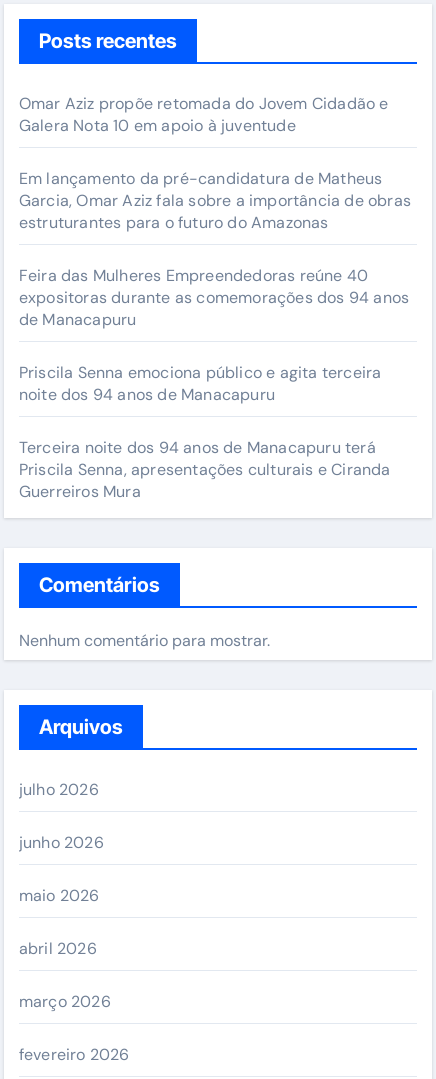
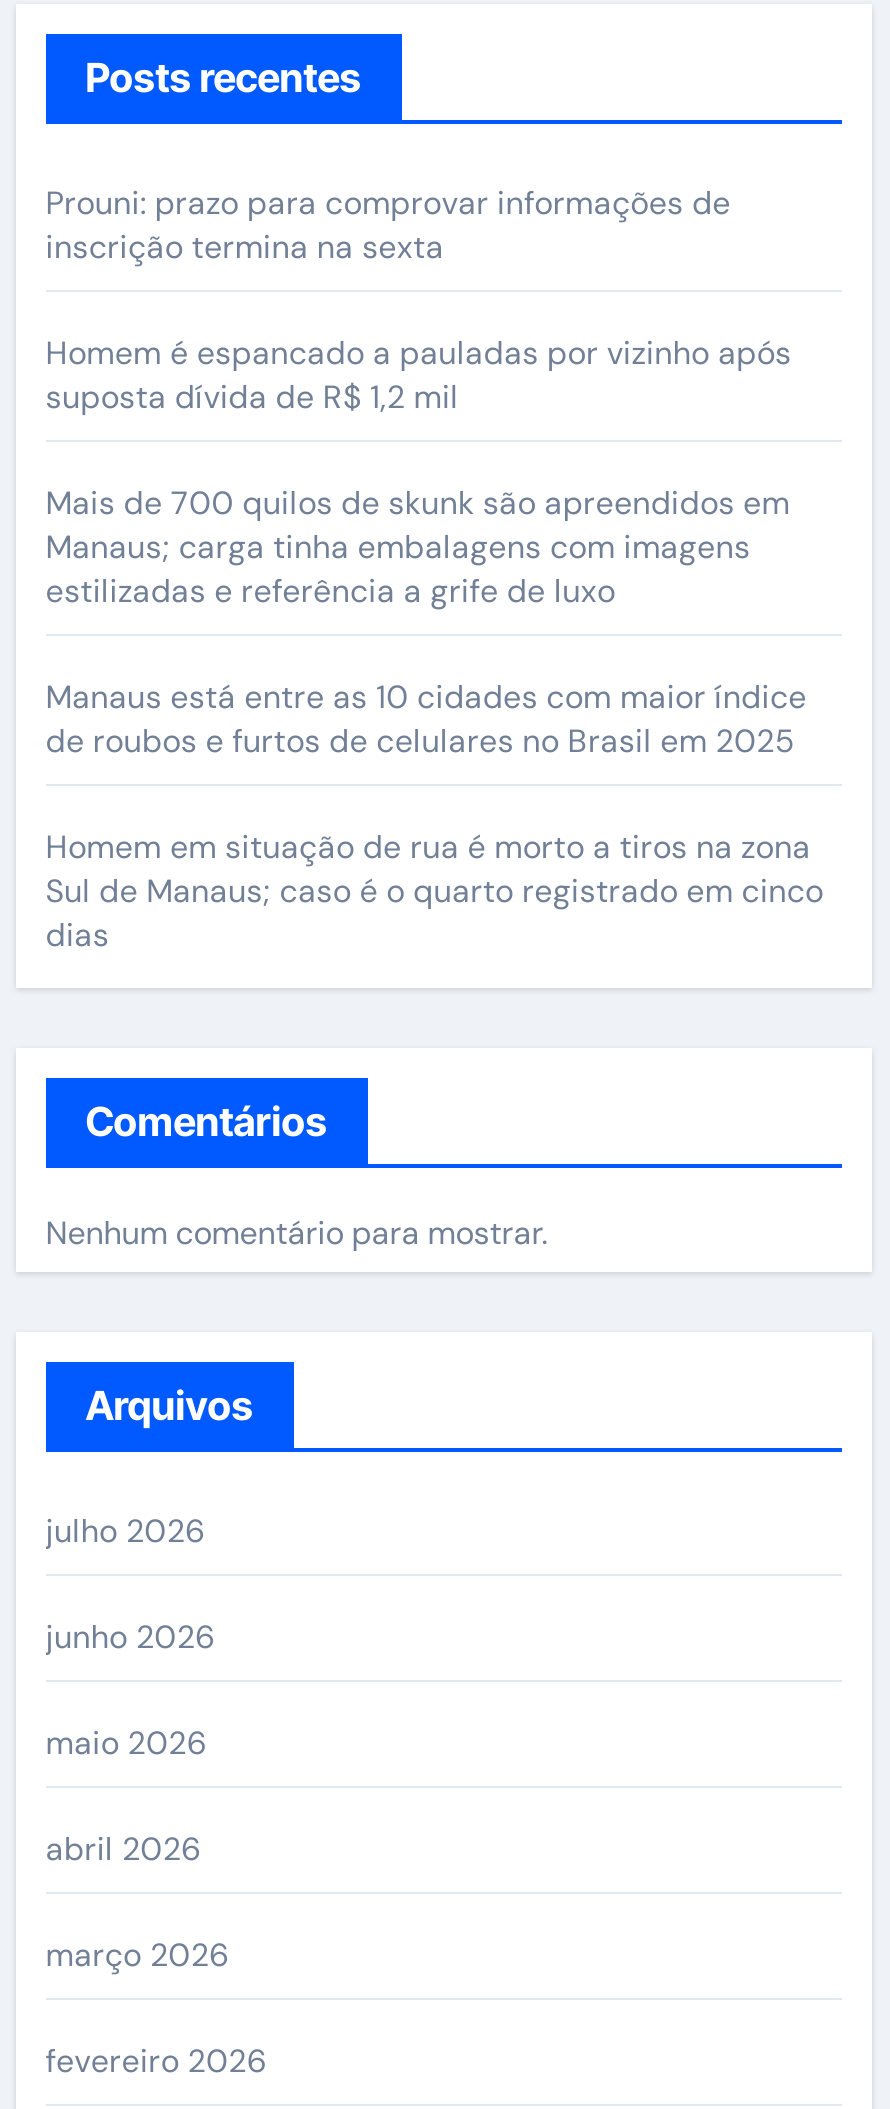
- Omar Aziz propõe retomada do Jovem Cidadão e
- Galera Nota 10 em apoio à juventude
+ Prouni: prazo para comprovar informações de
+ inscrição termina na sexta

- Em lançamento da pré-candidatura de Matheus
- Garcia, Omar Aziz fala sobre a importância de obras
- estruturantes para o futuro do Amazonas
+ Homem é espancado a pauladas por vizinho após
+ suposta dívida de R$ 1,2 mil

- Feira das Mulheres Empreendedoras reúne 40
- expositoras durante as comemorações dos 94 anos
- de Manacapuru
+ Mais de 700 quilos de skunk são apreendidos em
+ Manaus; carga tinha embalagens com imagens
+ estilizadas e referência a grife de luxo

- Priscila Senna emociona público e agita terceira
- noite dos 94 anos de Manacapuru
+ Manaus está entre as 10 cidades com maior índice
+ de roubos e furtos de celulares no Brasil em 2025

- Terceira noite dos 94 anos de Manacapuru terá
- Priscila Senna, apresentações culturais e Ciranda
- Guerreiros Mura
+ Homem em situação de rua é morto a tiros na zona
+ Sul de Manaus; caso é o quarto registrado em cinco
+ dias
